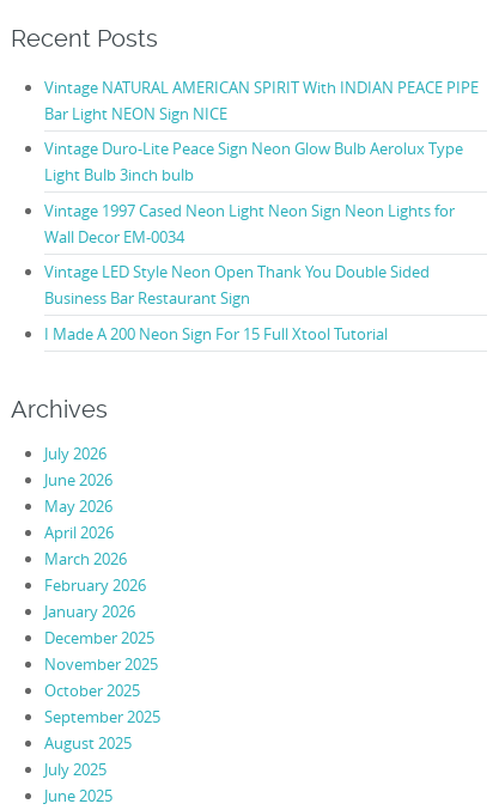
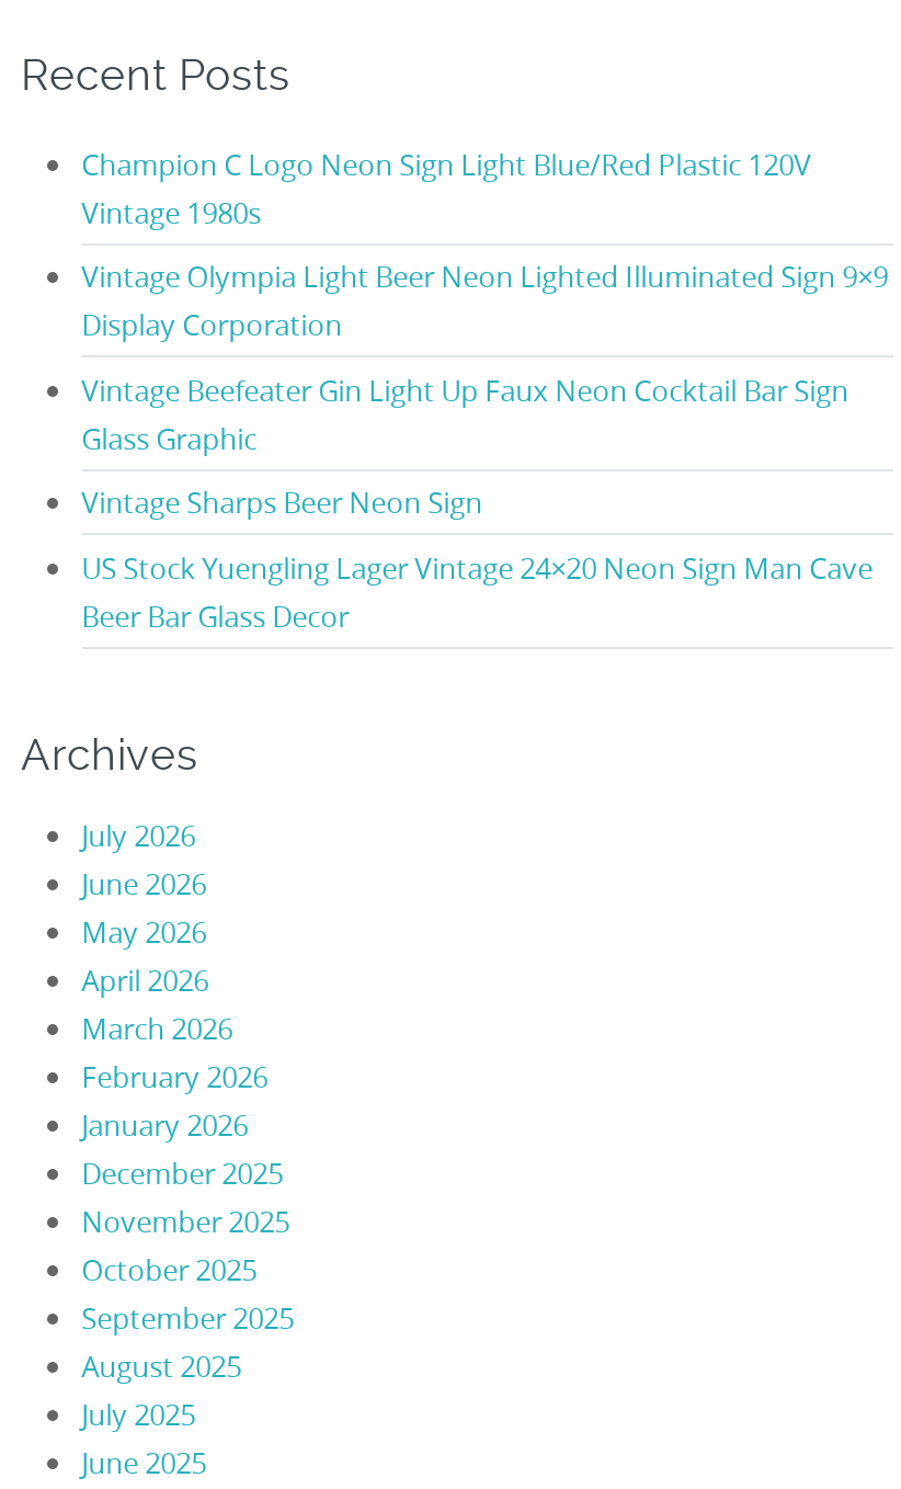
- Vintage NATURAL AMERICAN SPIRIT With INDIAN PEACE PIPE
- Bar Light NEON Sign NICE
+ Champion C Logo Neon Sign Light Blue/Red Plastic 120V
+ Vintage 1980s

- Vintage Duro-Lite Peace Sign Neon Glow Bulb Aerolux Type
- Light Bulb 3inch bulb
+ Vintage Olympia Light Beer Neon Lighted Illuminated Sign 9×9
+ Display Corporation

- Vintage 1997 Cased Neon Light Neon Sign Neon Lights for
- Wall Decor EM-0034
+ Vintage Beefeater Gin Light Up Faux Neon Cocktail Bar Sign
+ Glass Graphic

- Vintage LED Style Neon Open Thank You Double Sided
- Business Bar Restaurant Sign
+ Vintage Sharps Beer Neon Sign

- I Made A 200 Neon Sign For 15 Full Xtool Tutorial
+ US Stock Yuengling Lager Vintage 24×20 Neon Sign Man Cave
+ Beer Bar Glass Decor
